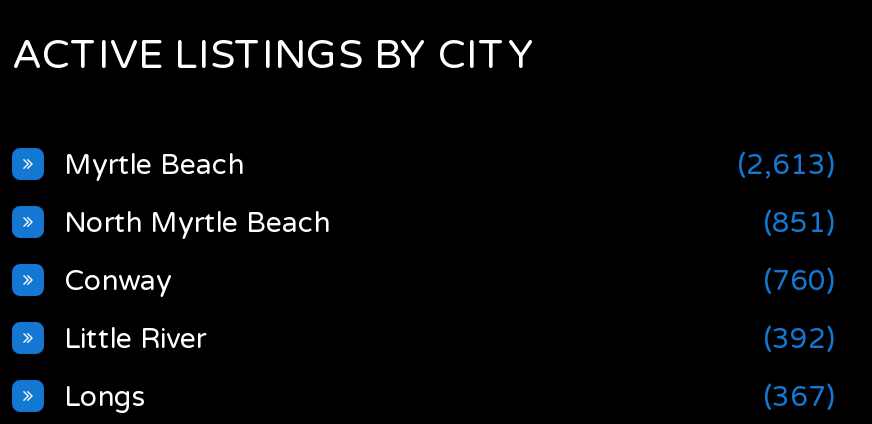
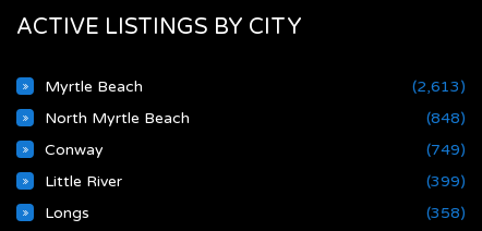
- (851)
+ (848)

- (760)
+ (749)

- (392)
+ (399)

- (367)
+ (358)
